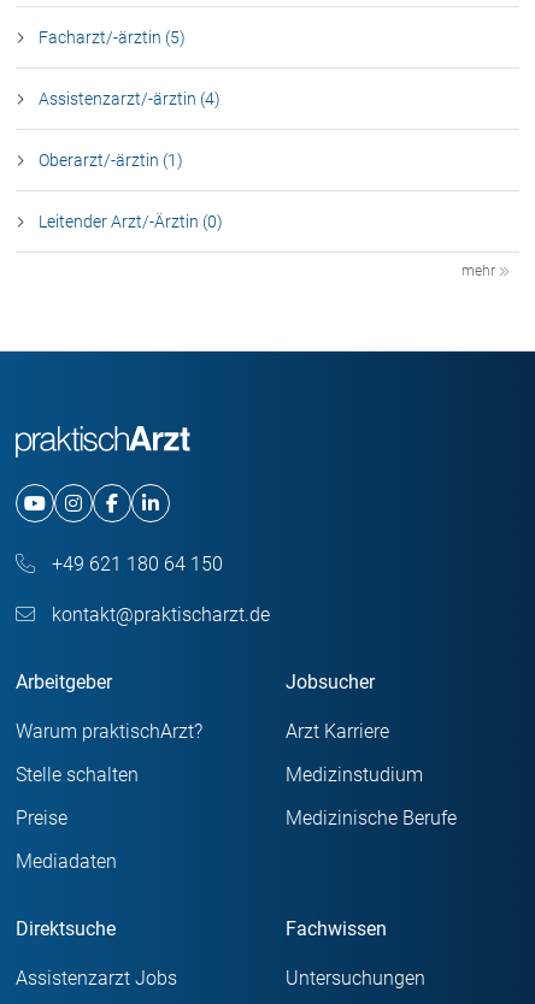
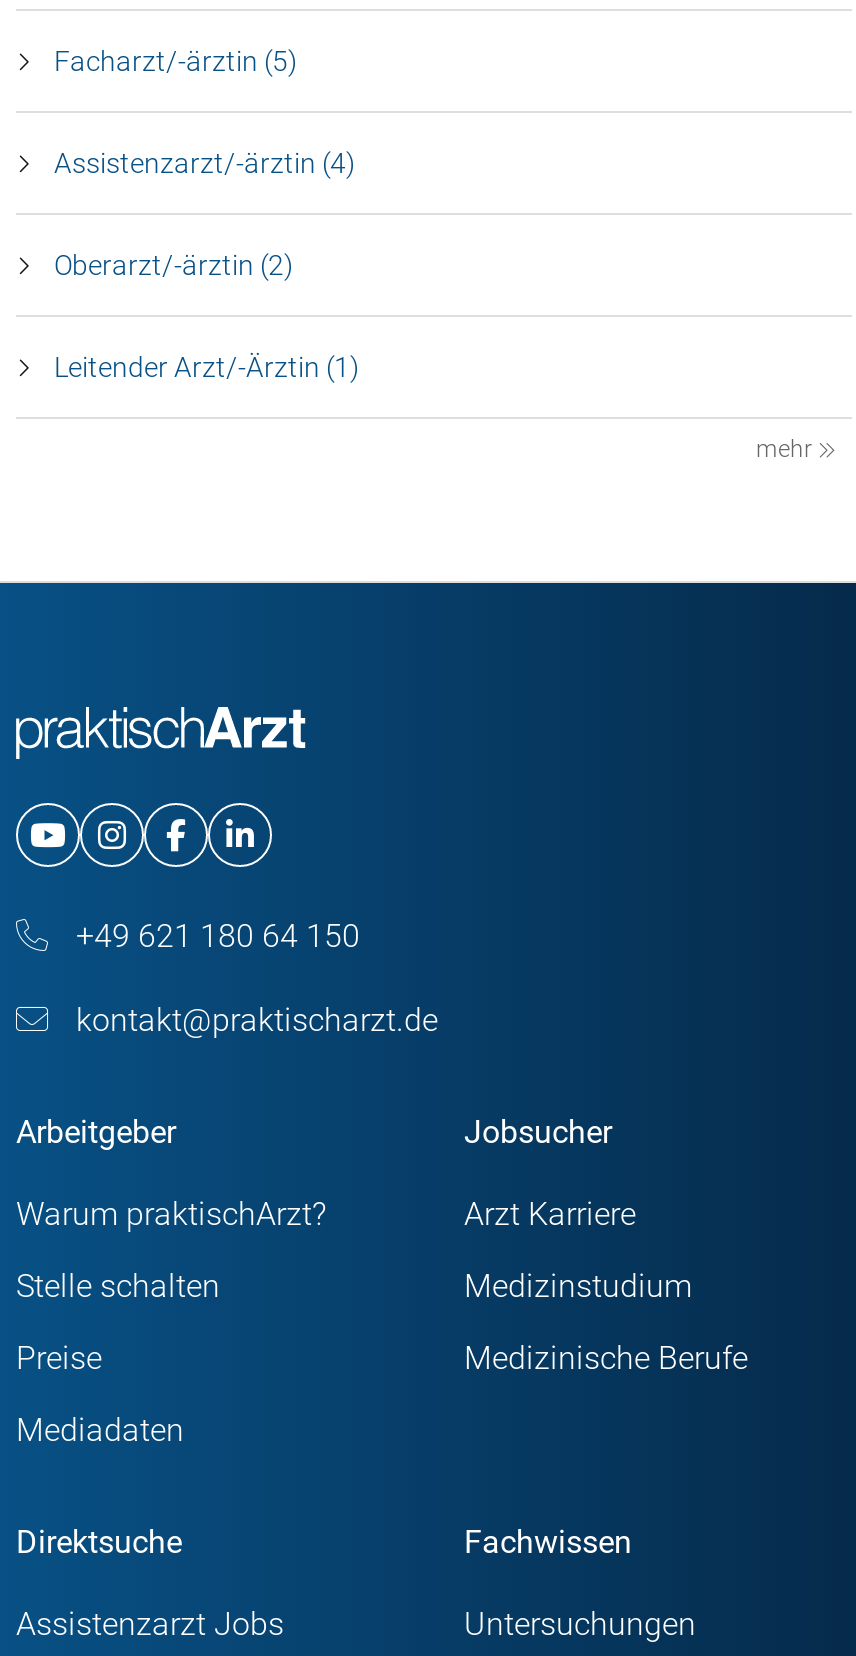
- Oberarzt/-ärztin (1)
+ Oberarzt/-ärztin (2)

- Leitender Arzt/-Ärztin (0)
+ Leitender Arzt/-Ärztin (1)
